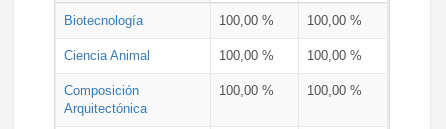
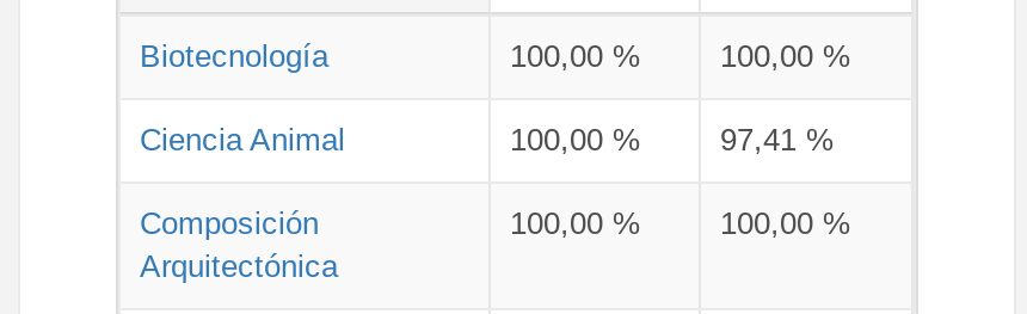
- 100,00 %
+ 97,41 %
